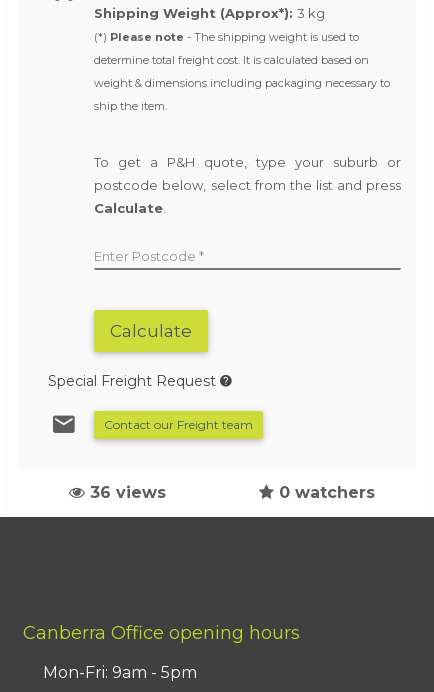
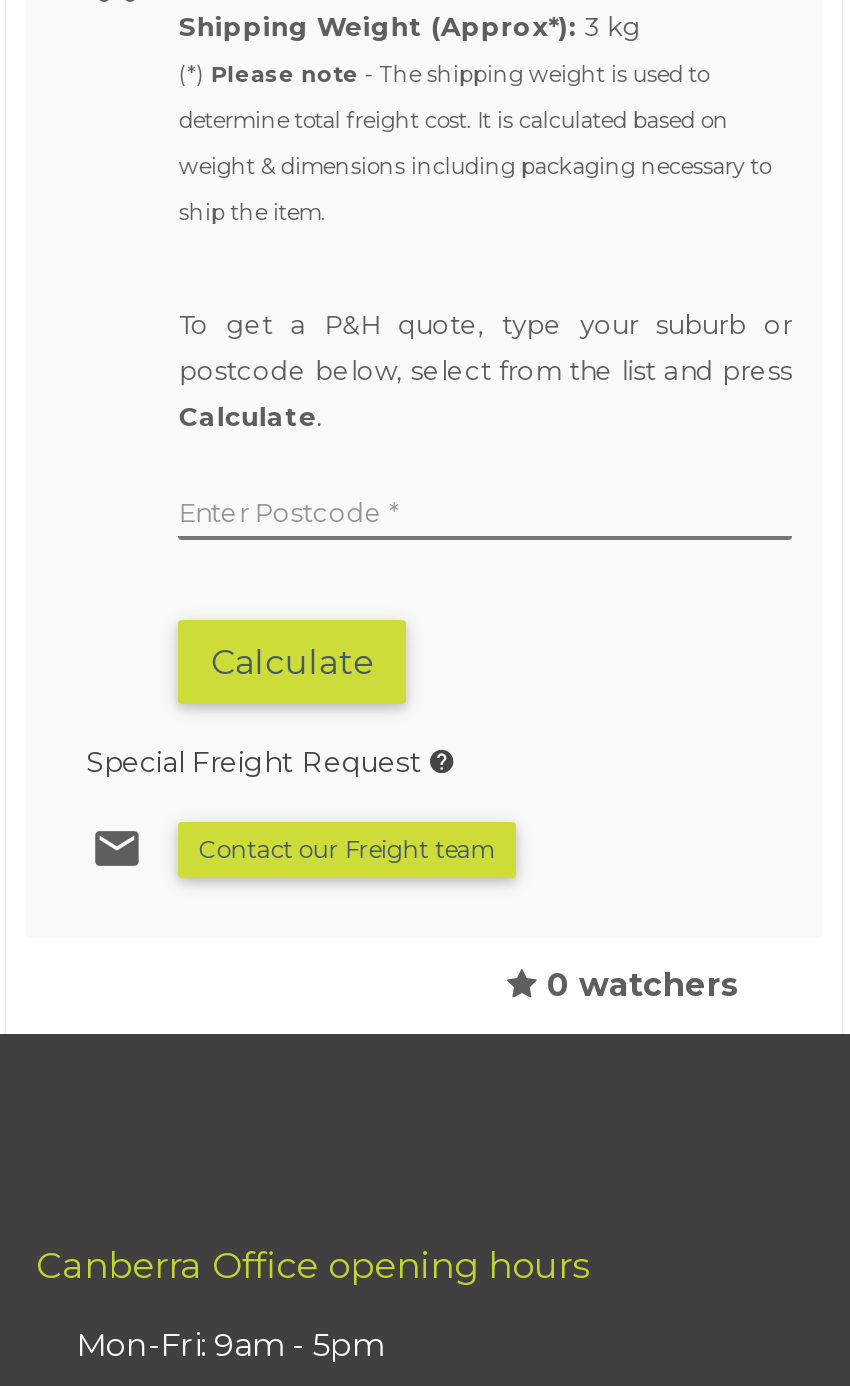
- 36 views
